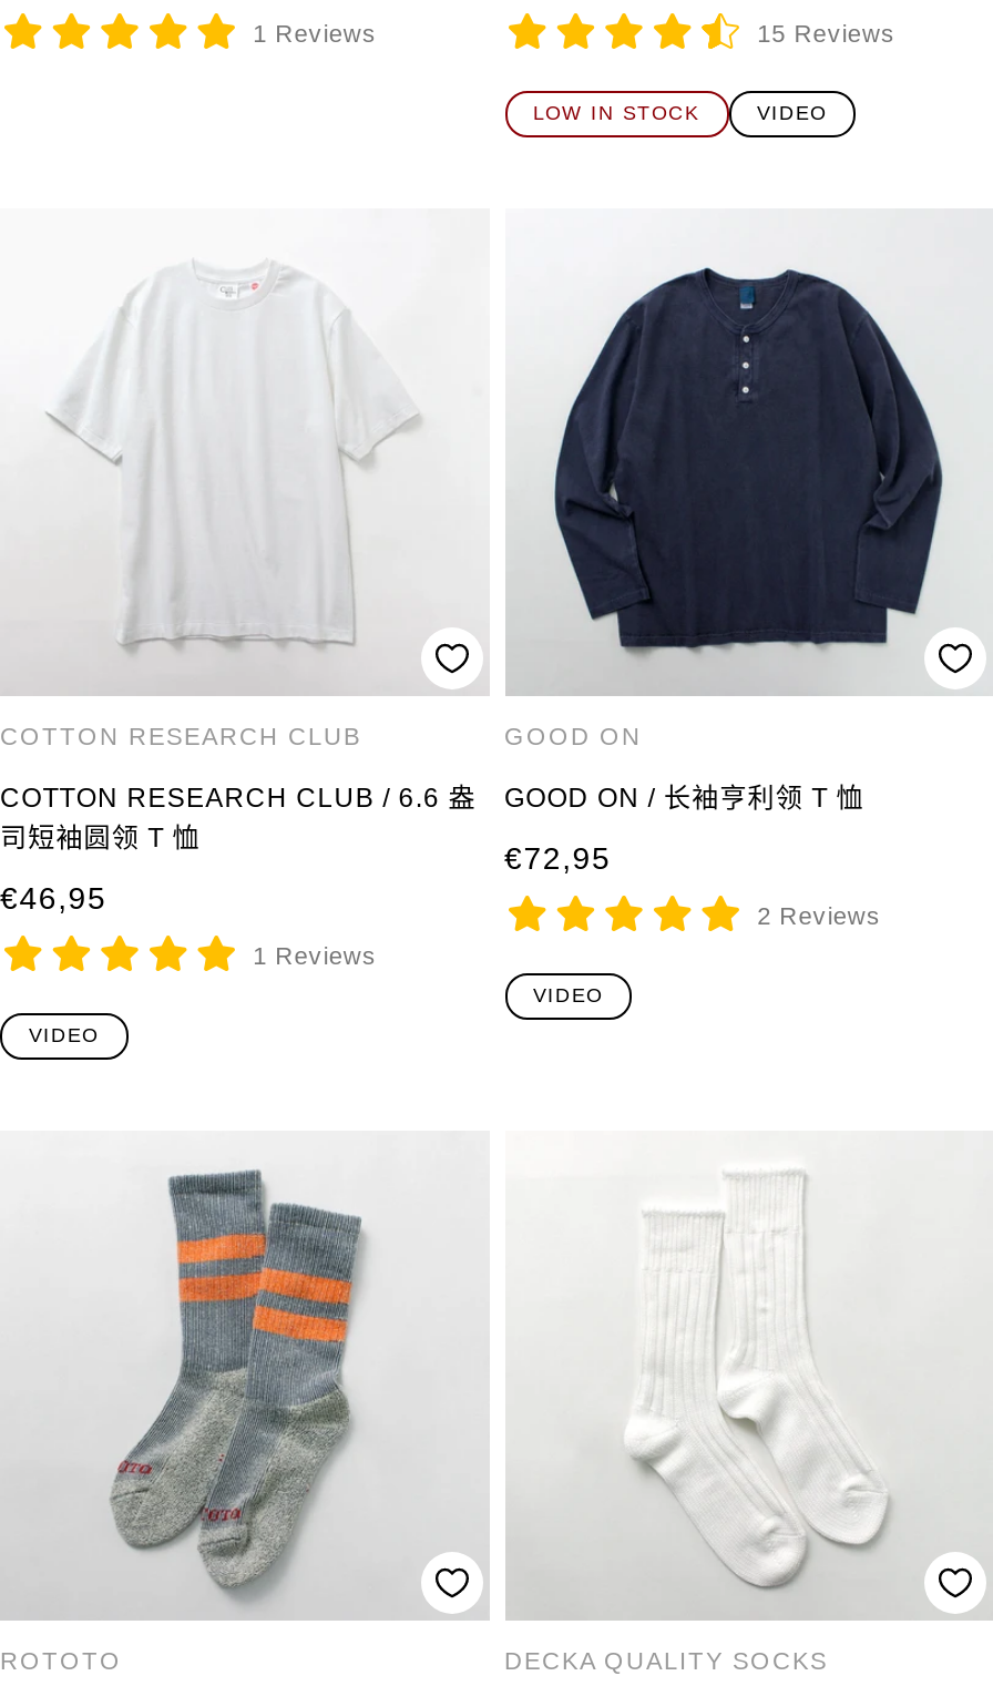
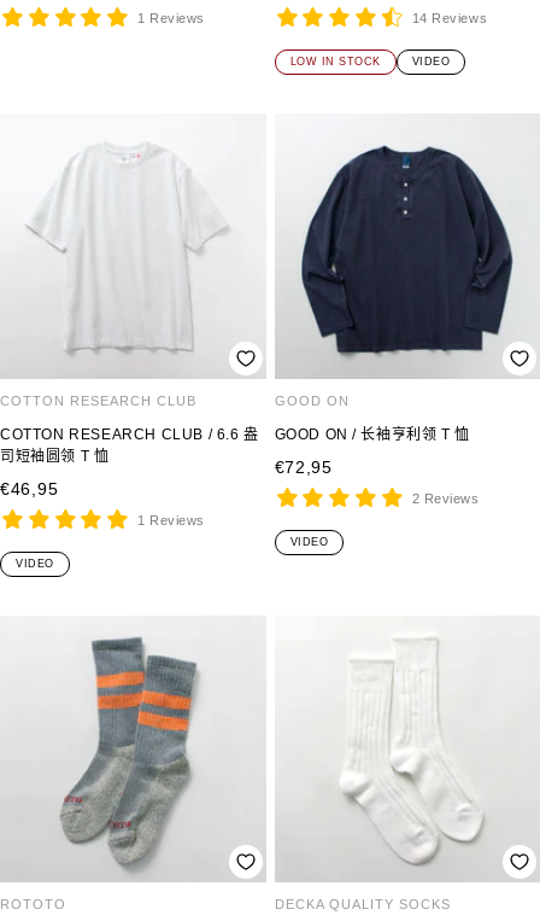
- 15 Reviews
+ 14 Reviews
